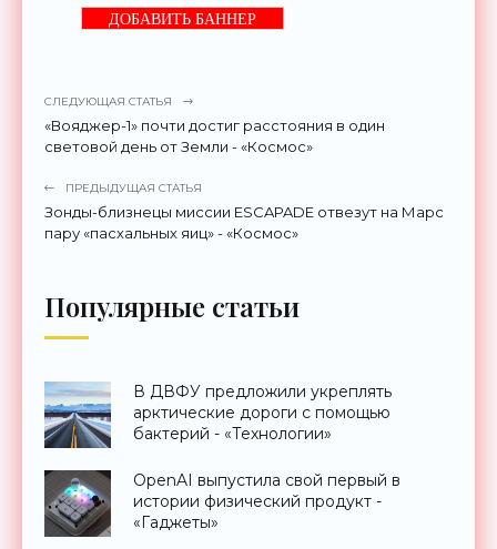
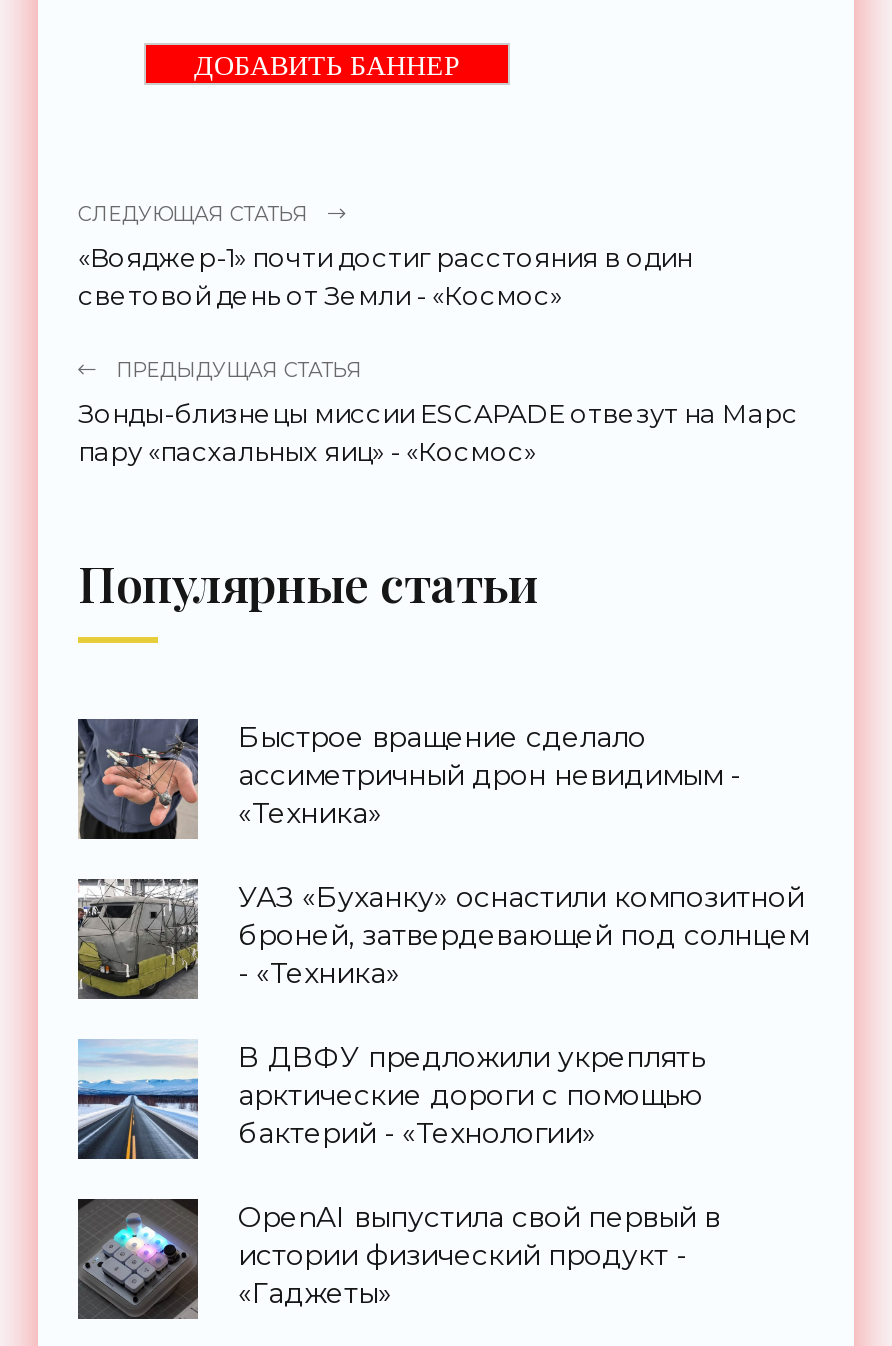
+ [image]
+ Быстрое вращение сделало
+ ассиметричный дрон невидимым -
+ «Техника»
+ УАЗ «Буханку» оснастили композитной
+ броней, затвердевающей под солнцем
+ - «Техника»

+ [image]
